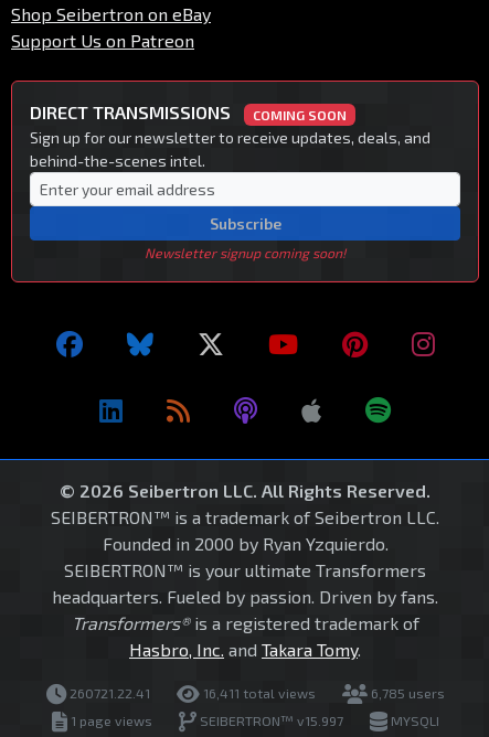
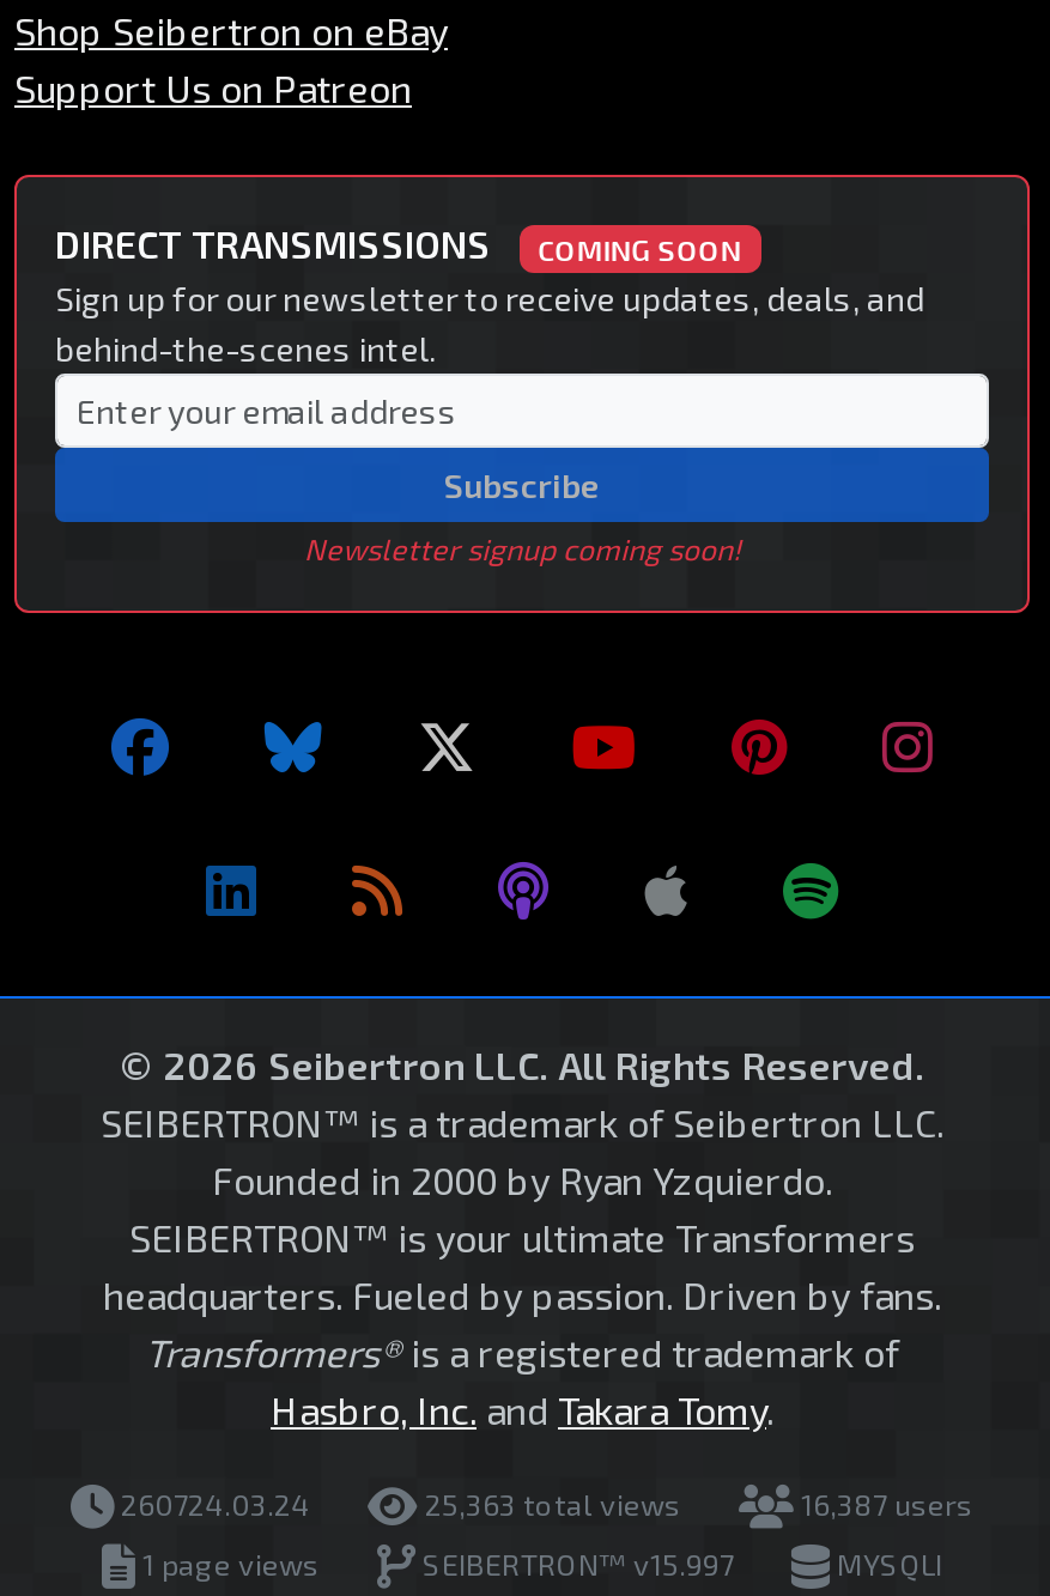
- 260721.22.41
+ 260724.03.24

- 16,411 total views
+ 25,363 total views

- 6,785 users
+ 16,387 users
